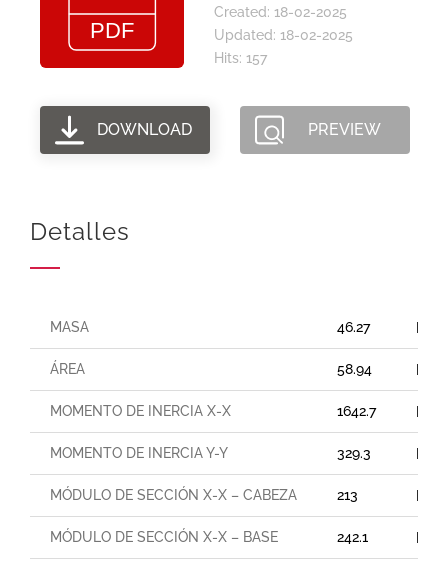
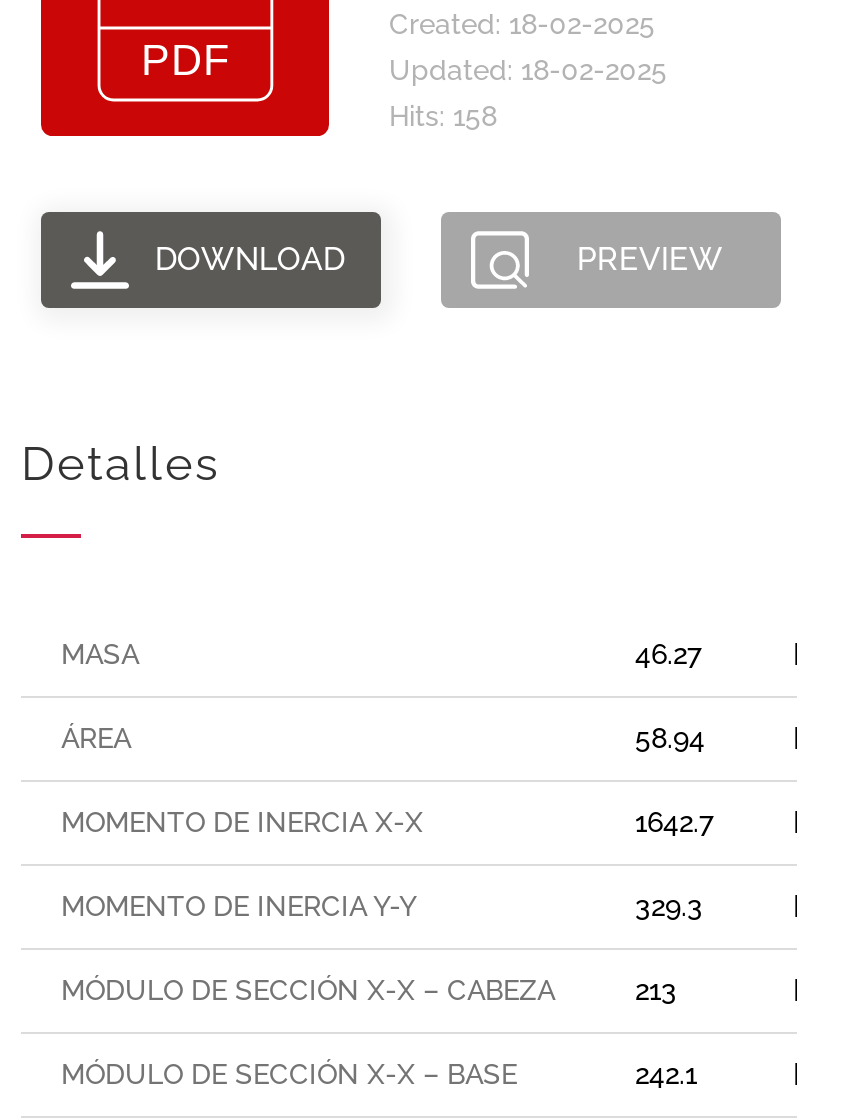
- Hits: 157
+ Hits: 158
